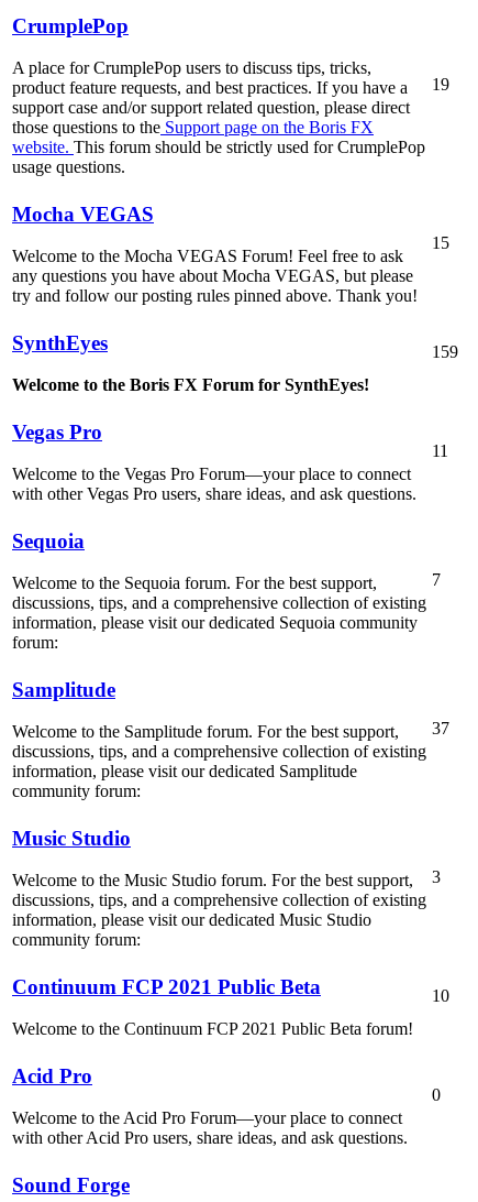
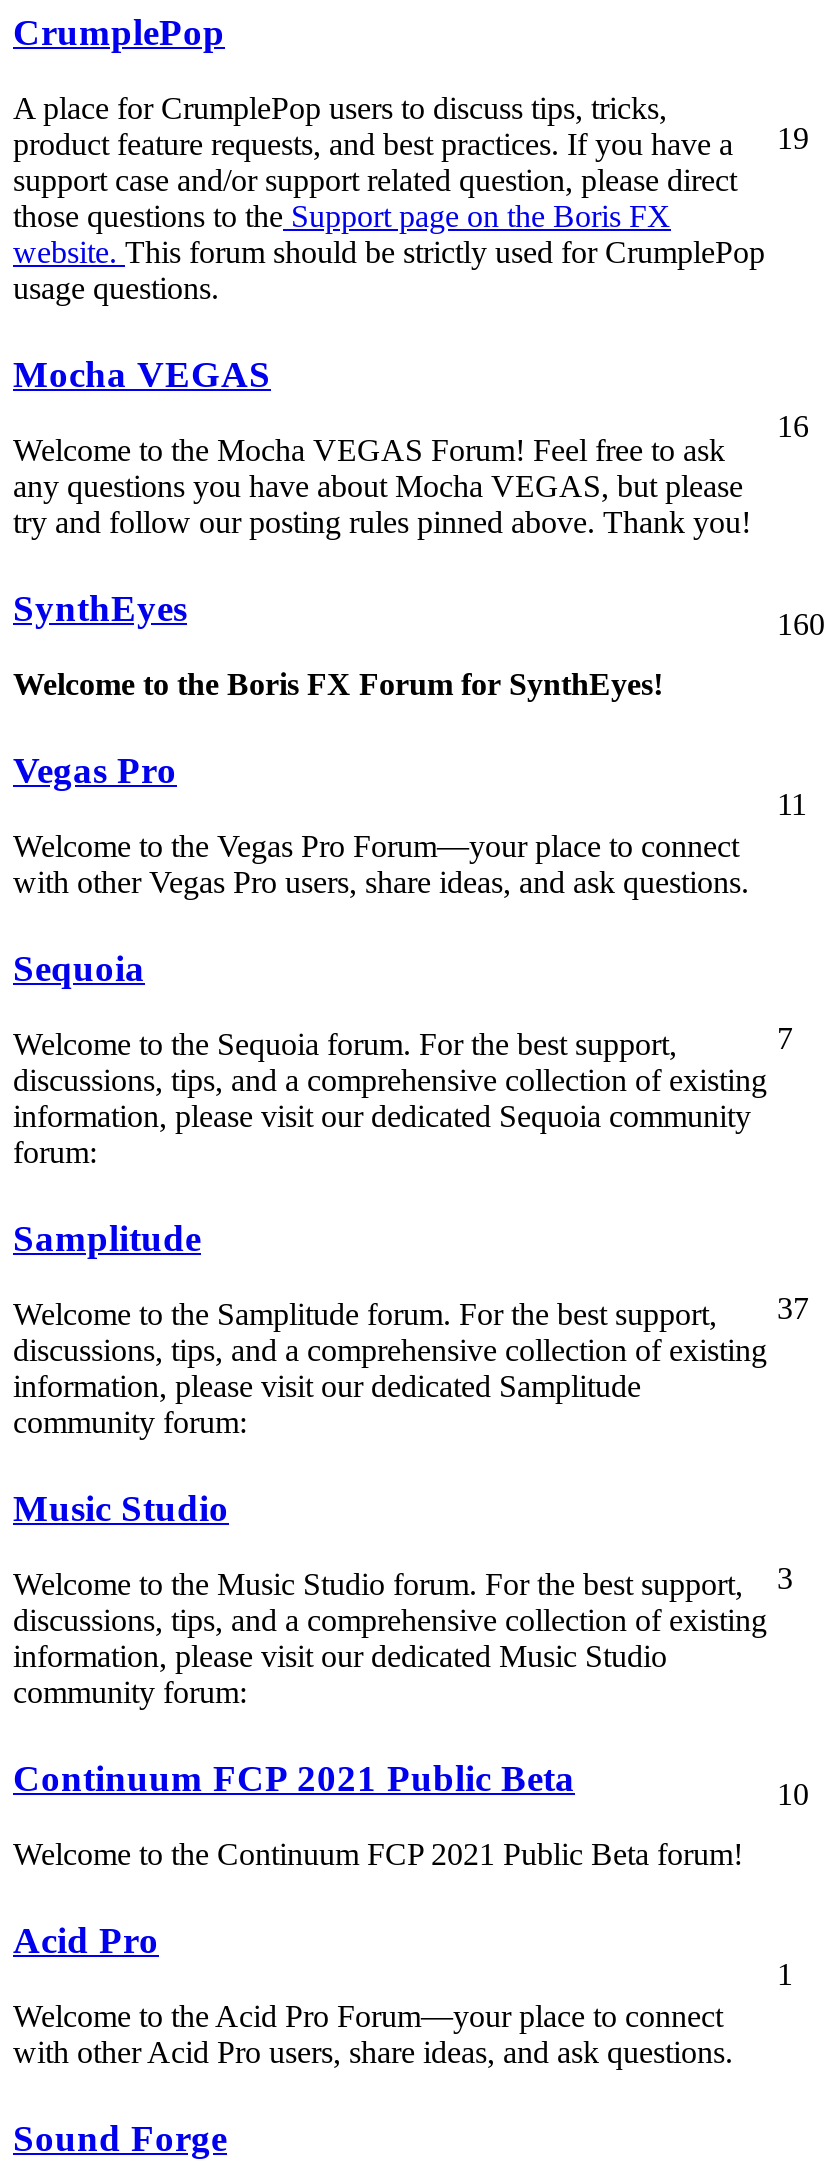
- 15
+ 16

- 159
+ 160

- 0
+ 1
